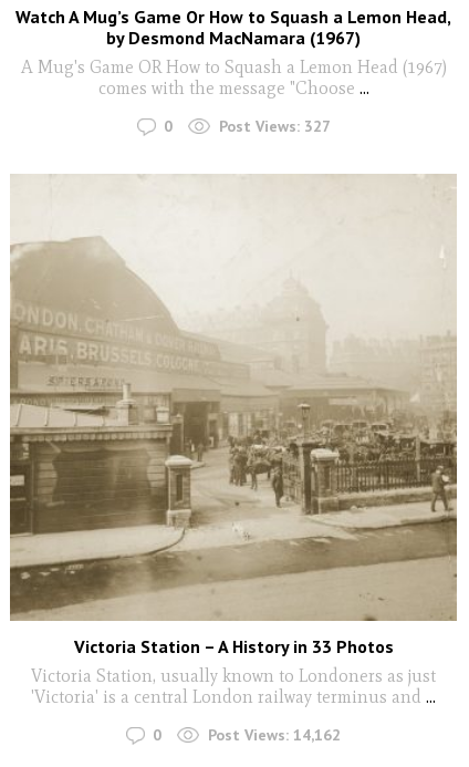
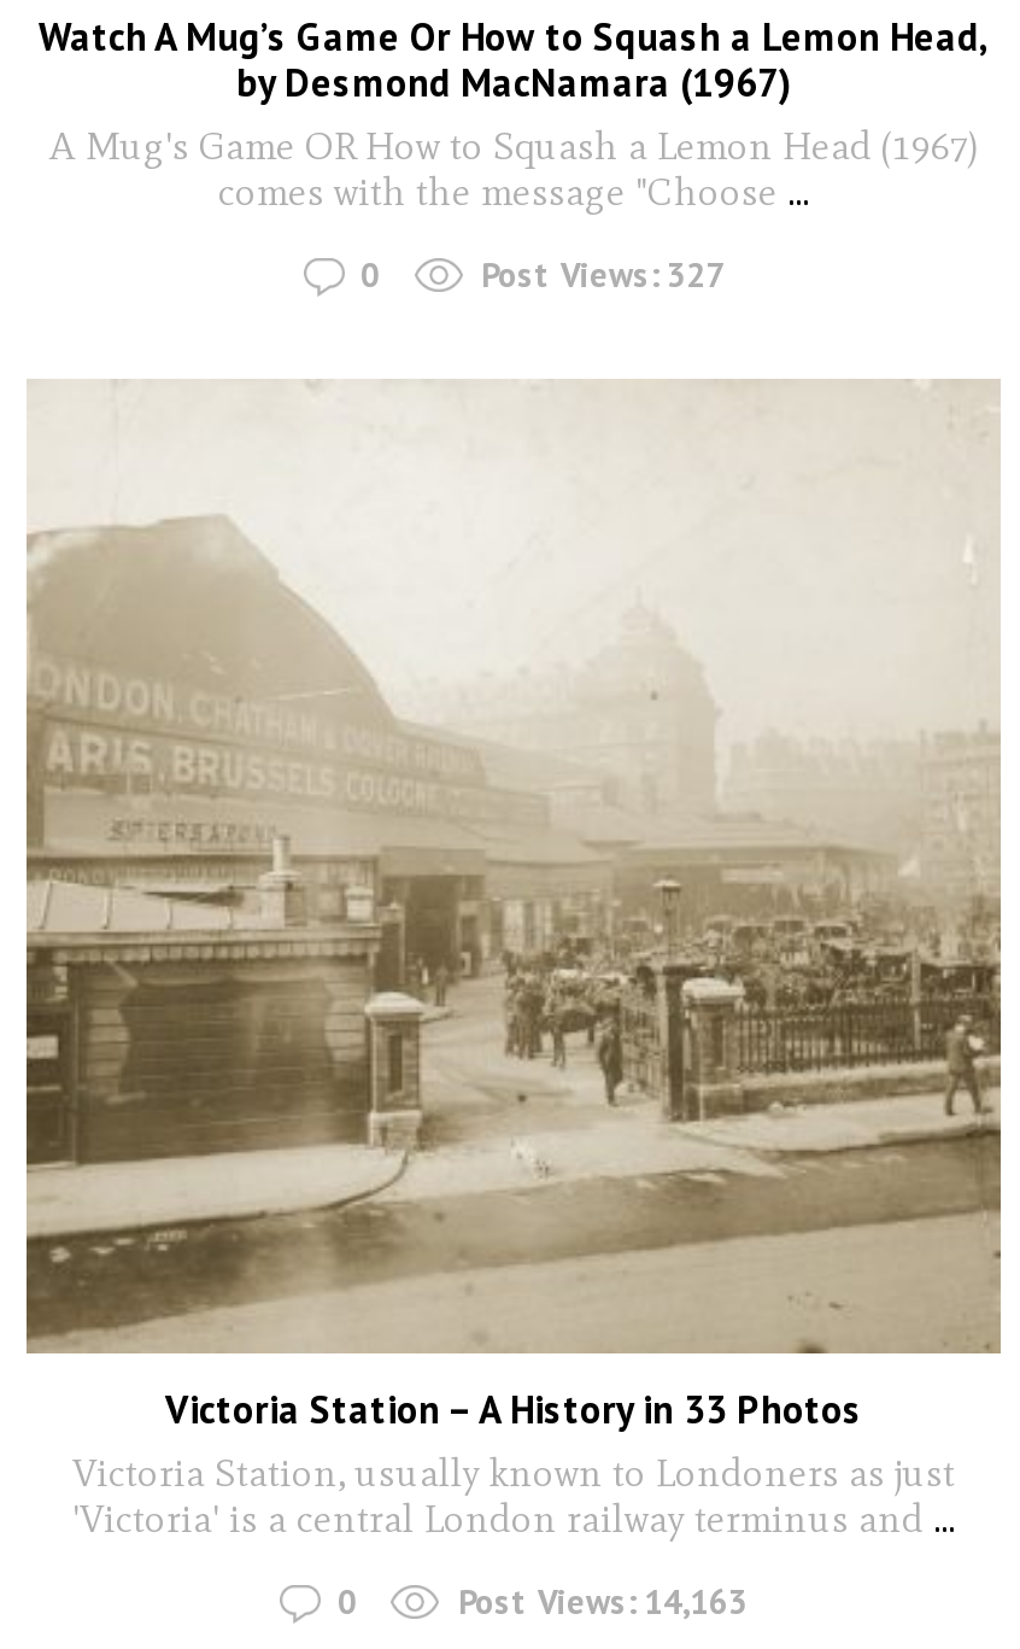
- Post Views: 14,162
+ Post Views: 14,163
